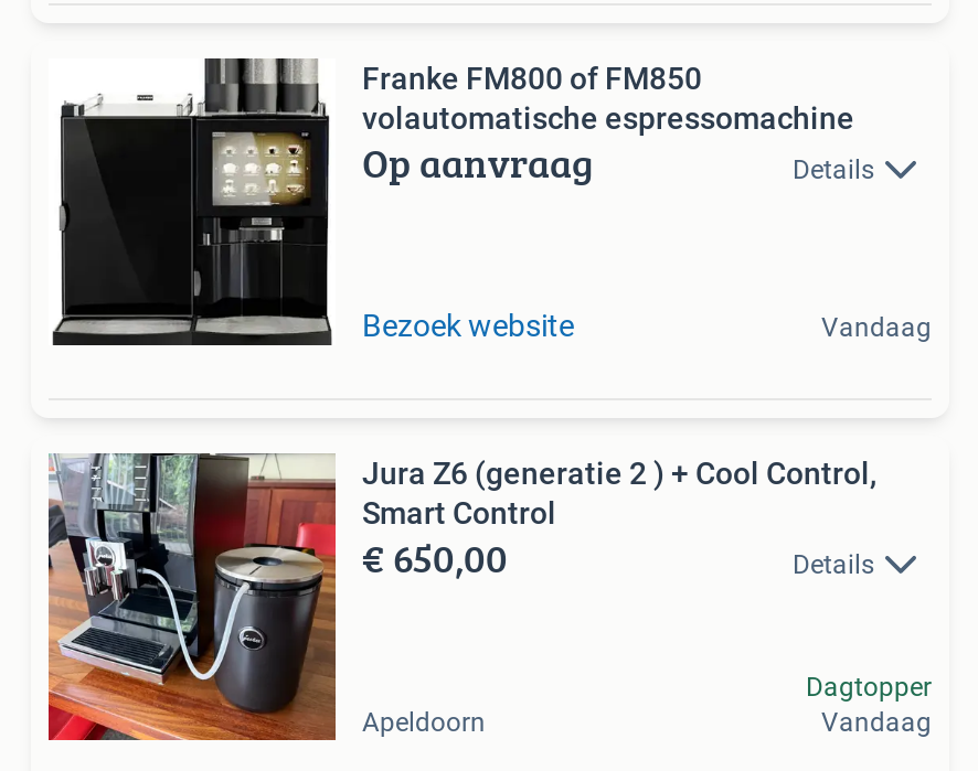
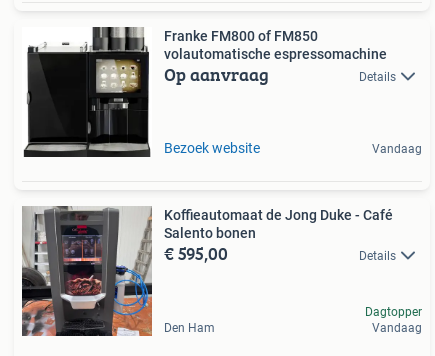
- [image]
- Jura Z6 (generatie 2 ) + Cool Control,
- Smart Control
- € 650,00
+ [image]
+ Koffieautomaat de Jong Duke - Café
+ Salento bonen
+ € 595,00

- Apeldoorn
+ Den Ham
